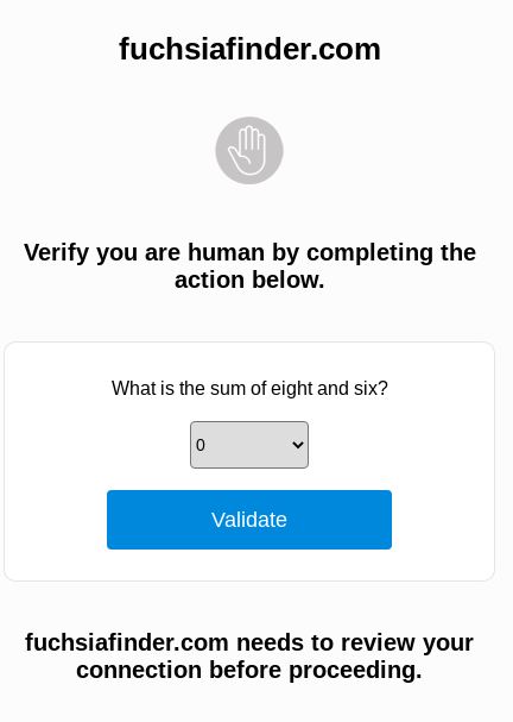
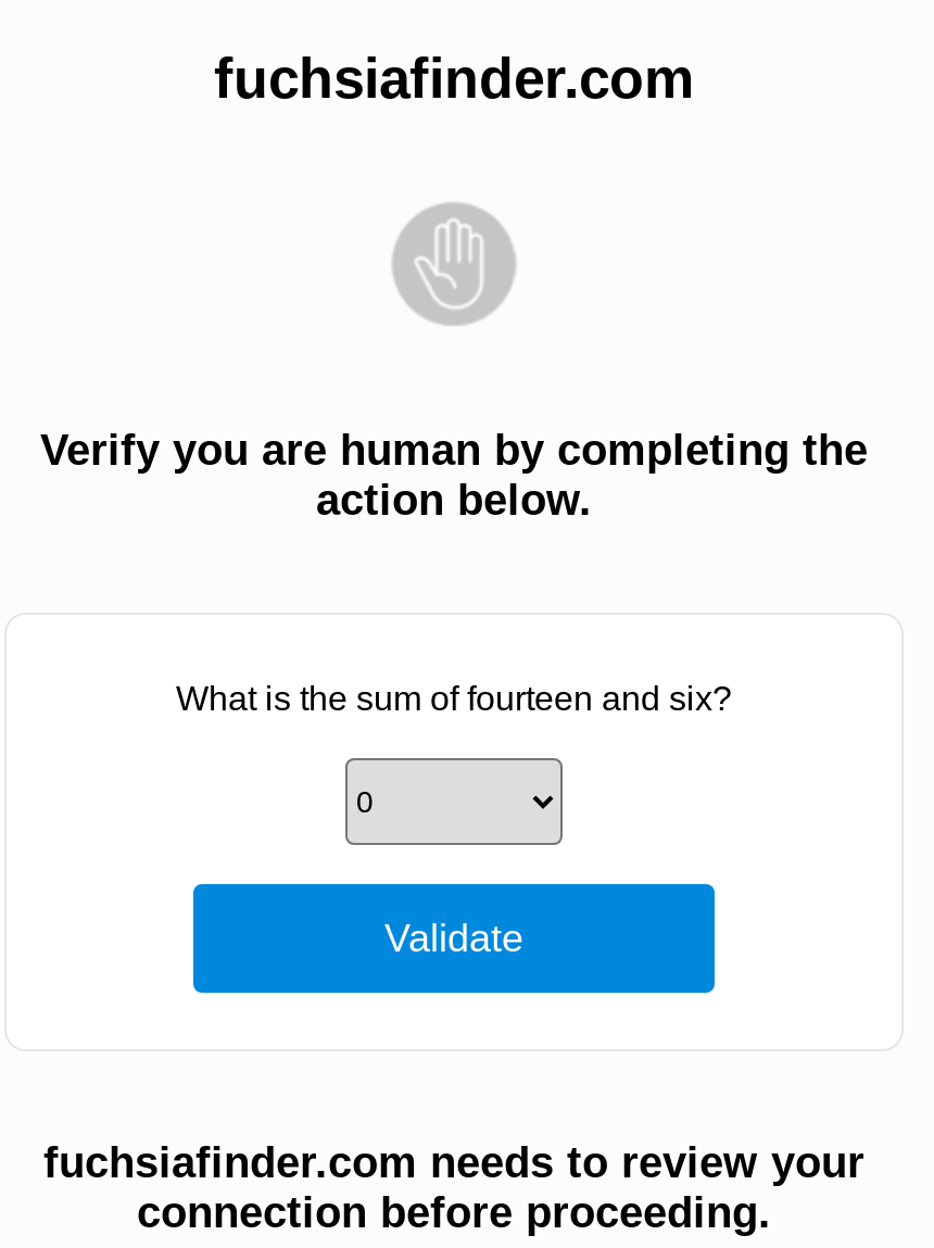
- What is the sum of eight and six?
+ What is the sum of fourteen and six?
